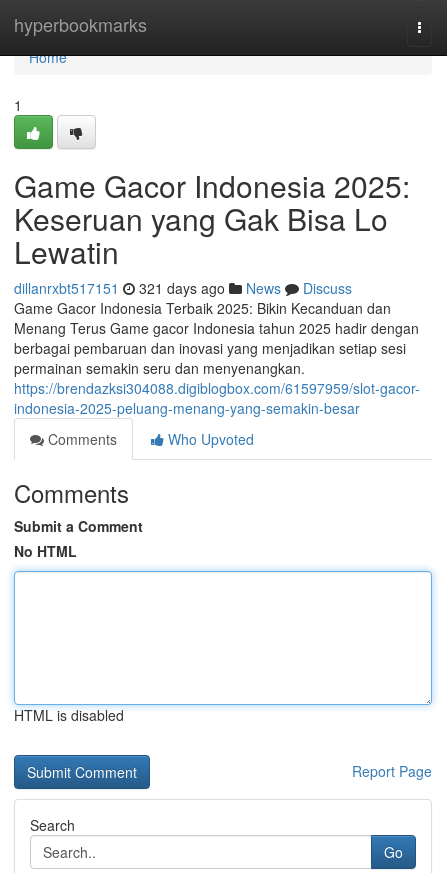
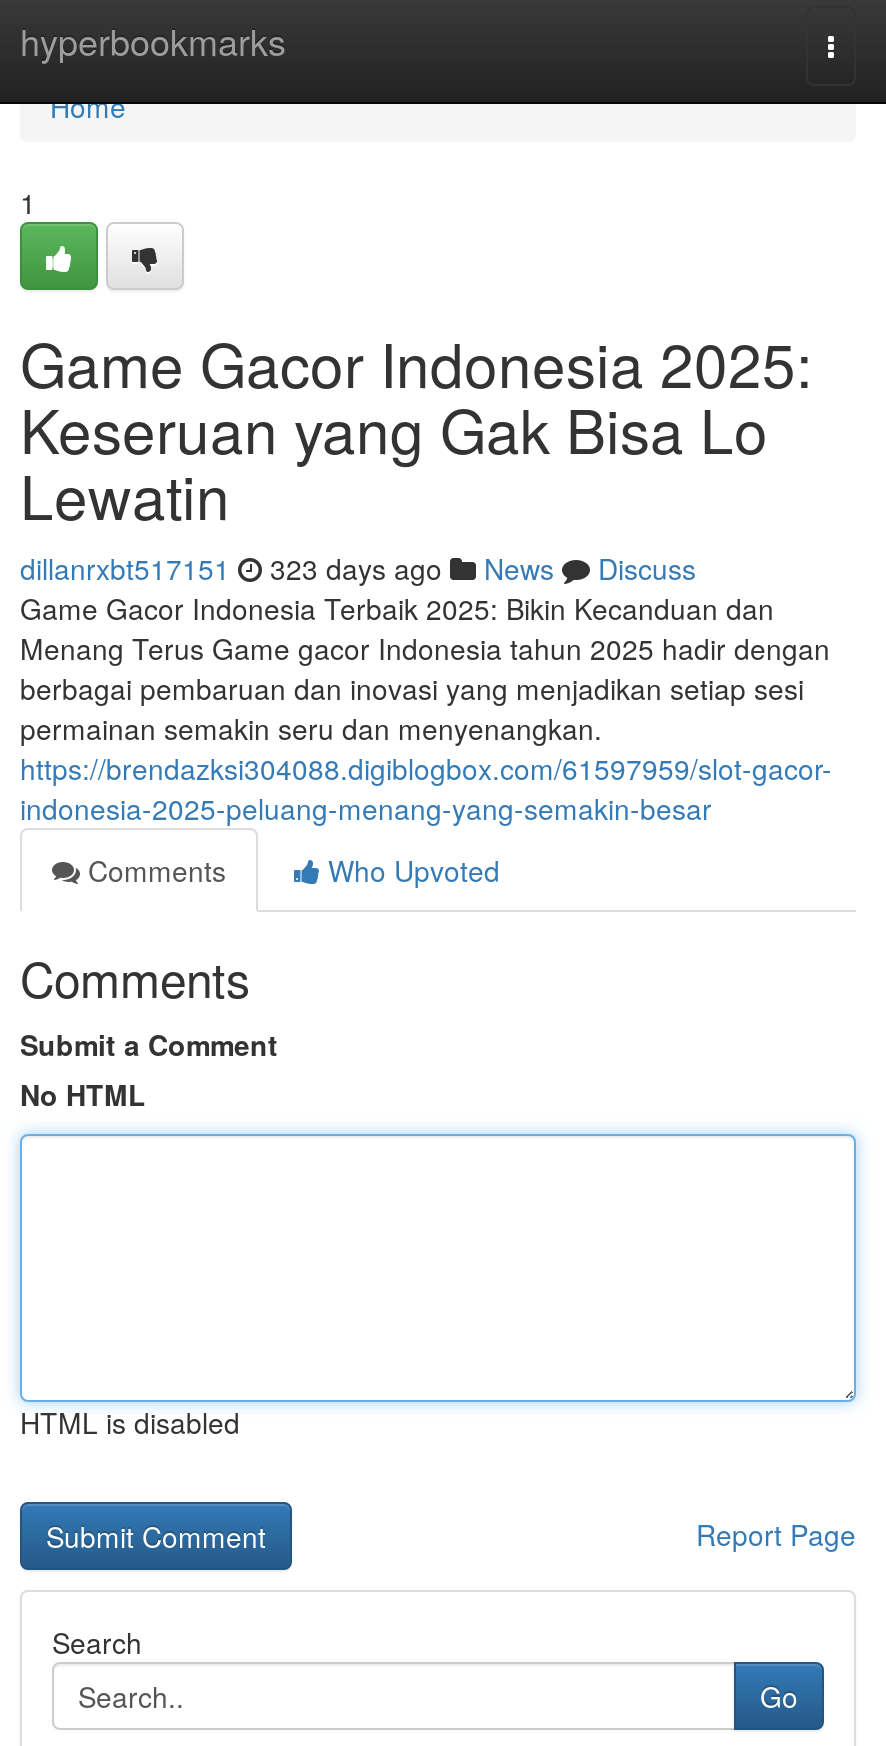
- dillanrxbt517151 321 days ago News Discuss
+ dillanrxbt517151 323 days ago News Discuss
